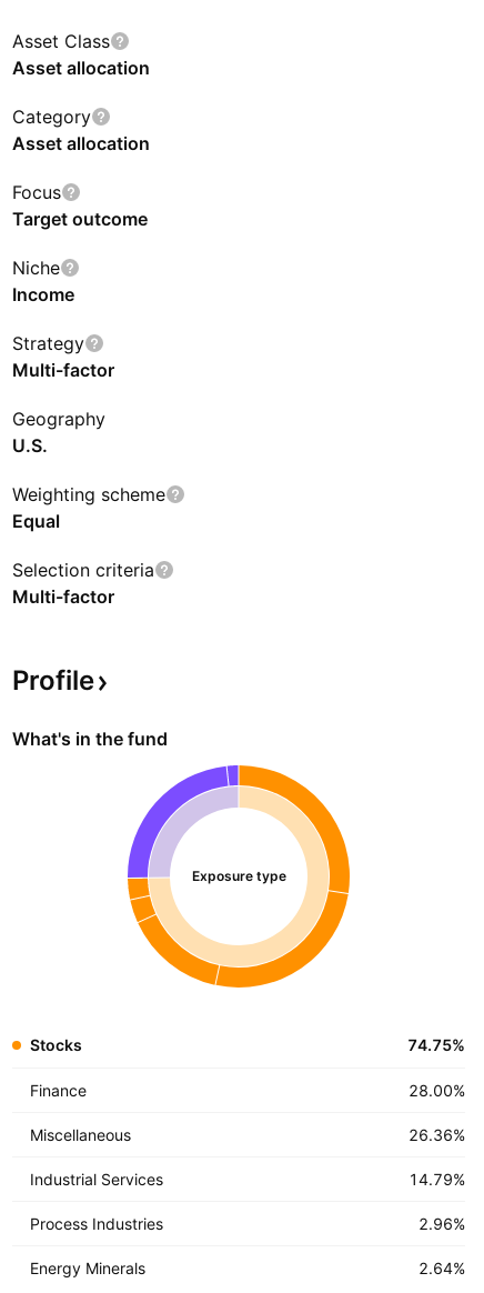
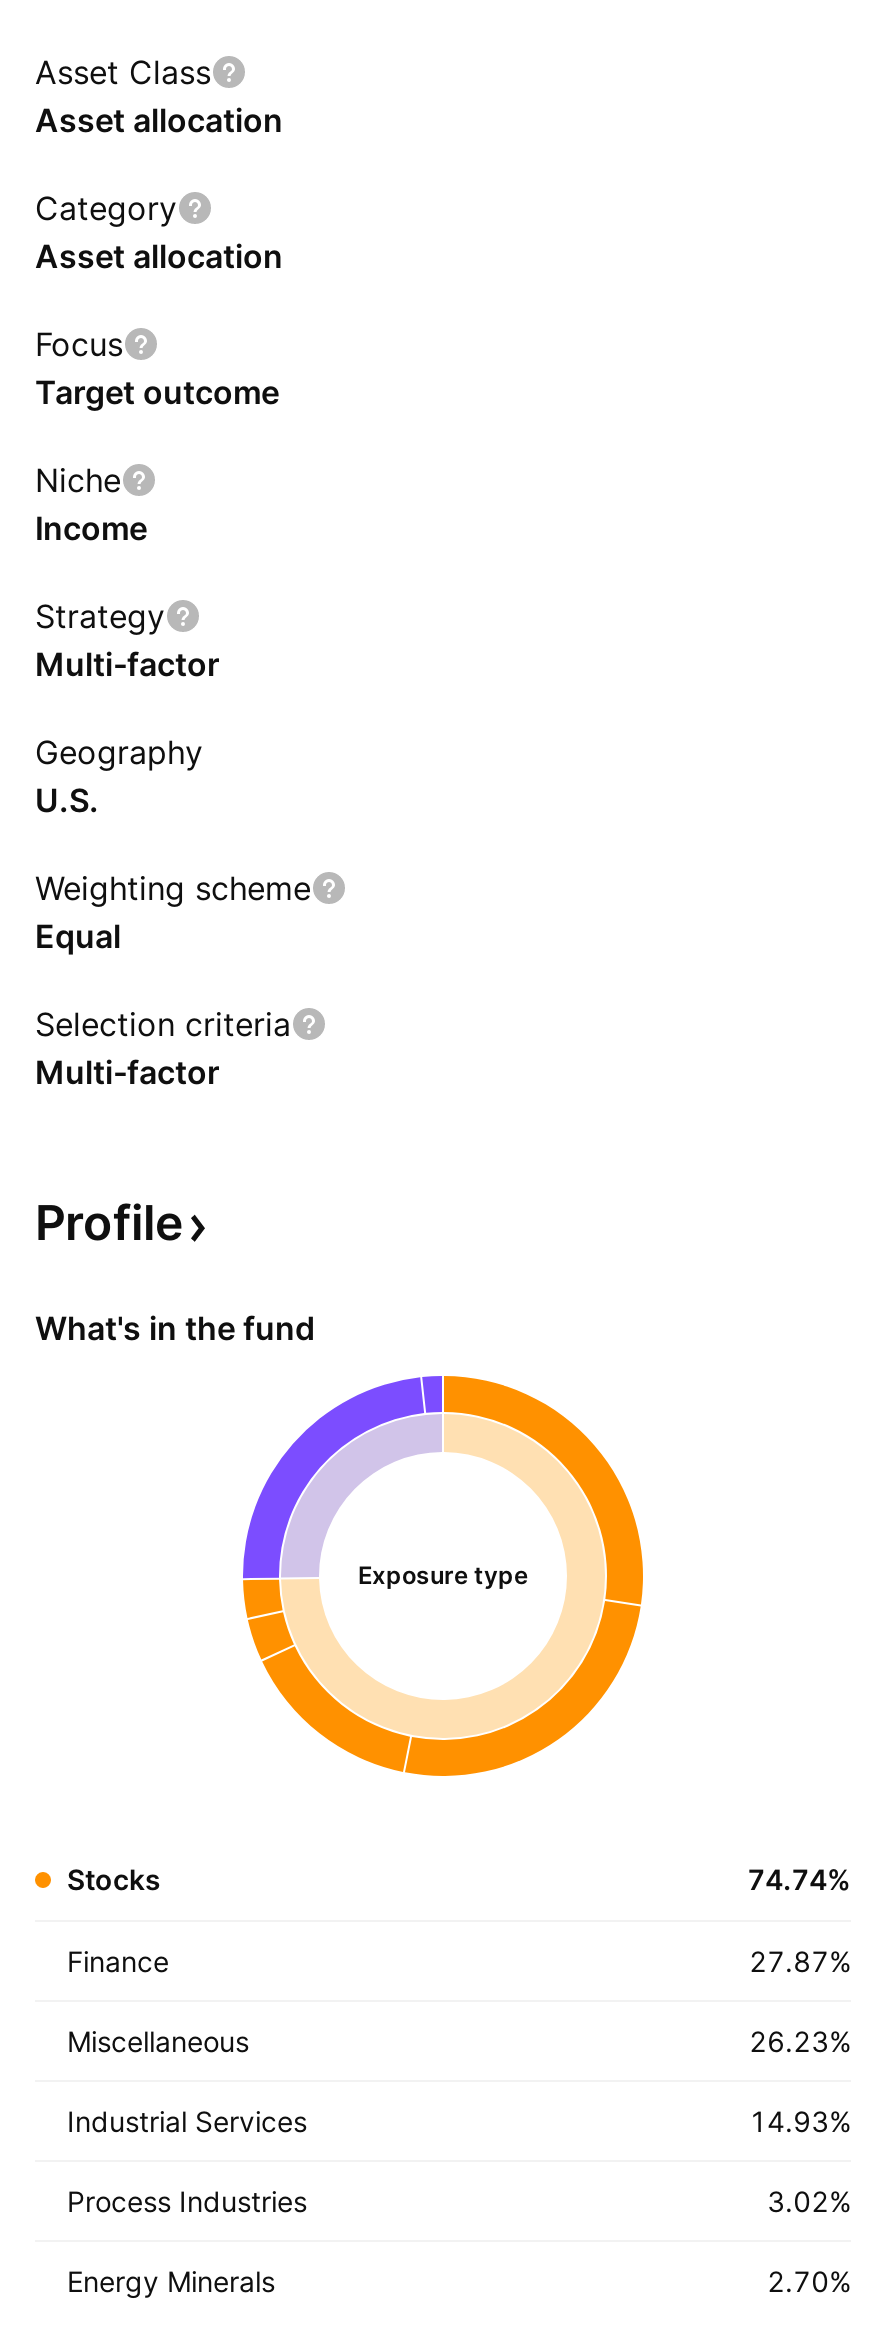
- 74.75%
+ 74.74%

- 28.00%
+ 27.87%

- 26.36%
+ 26.23%

- 14.79%
+ 14.93%

- 2.96%
+ 3.02%

- 2.64%
+ 2.70%
